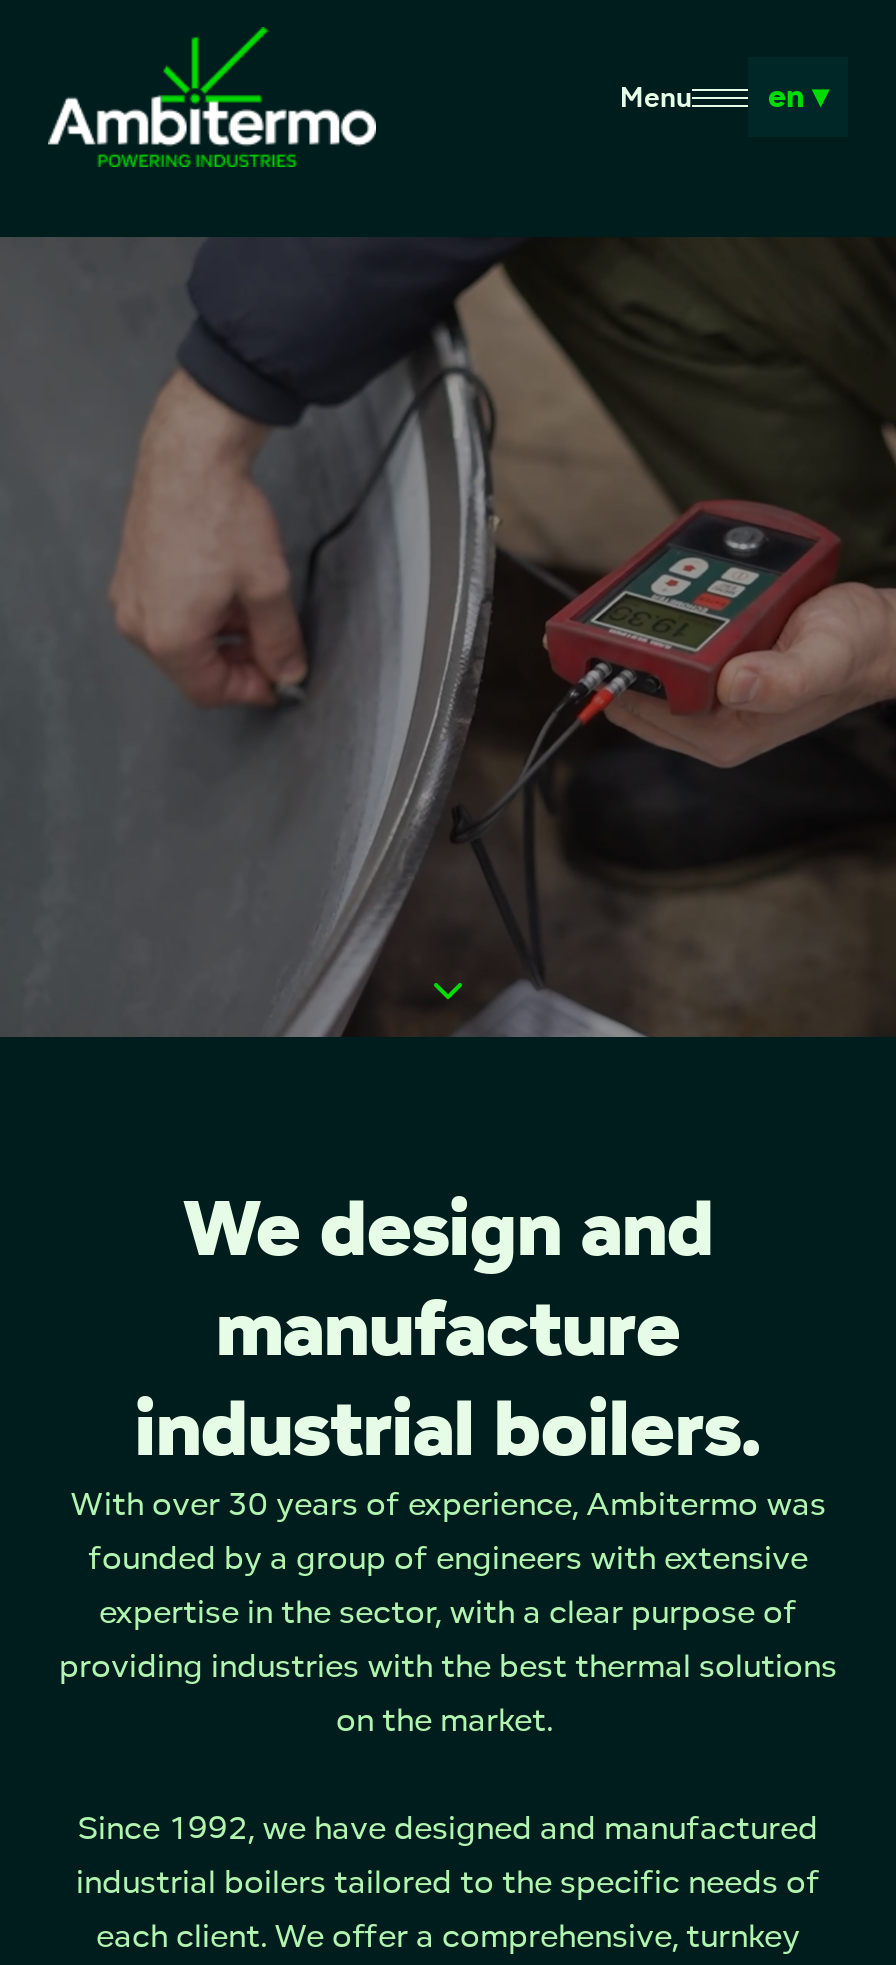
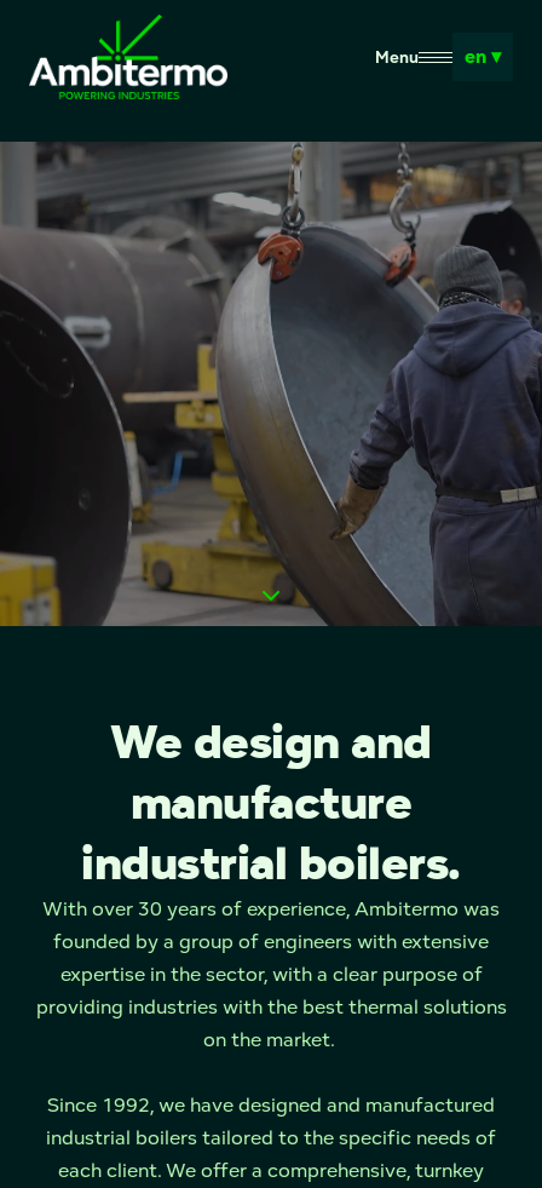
- [image]
+ [image]
